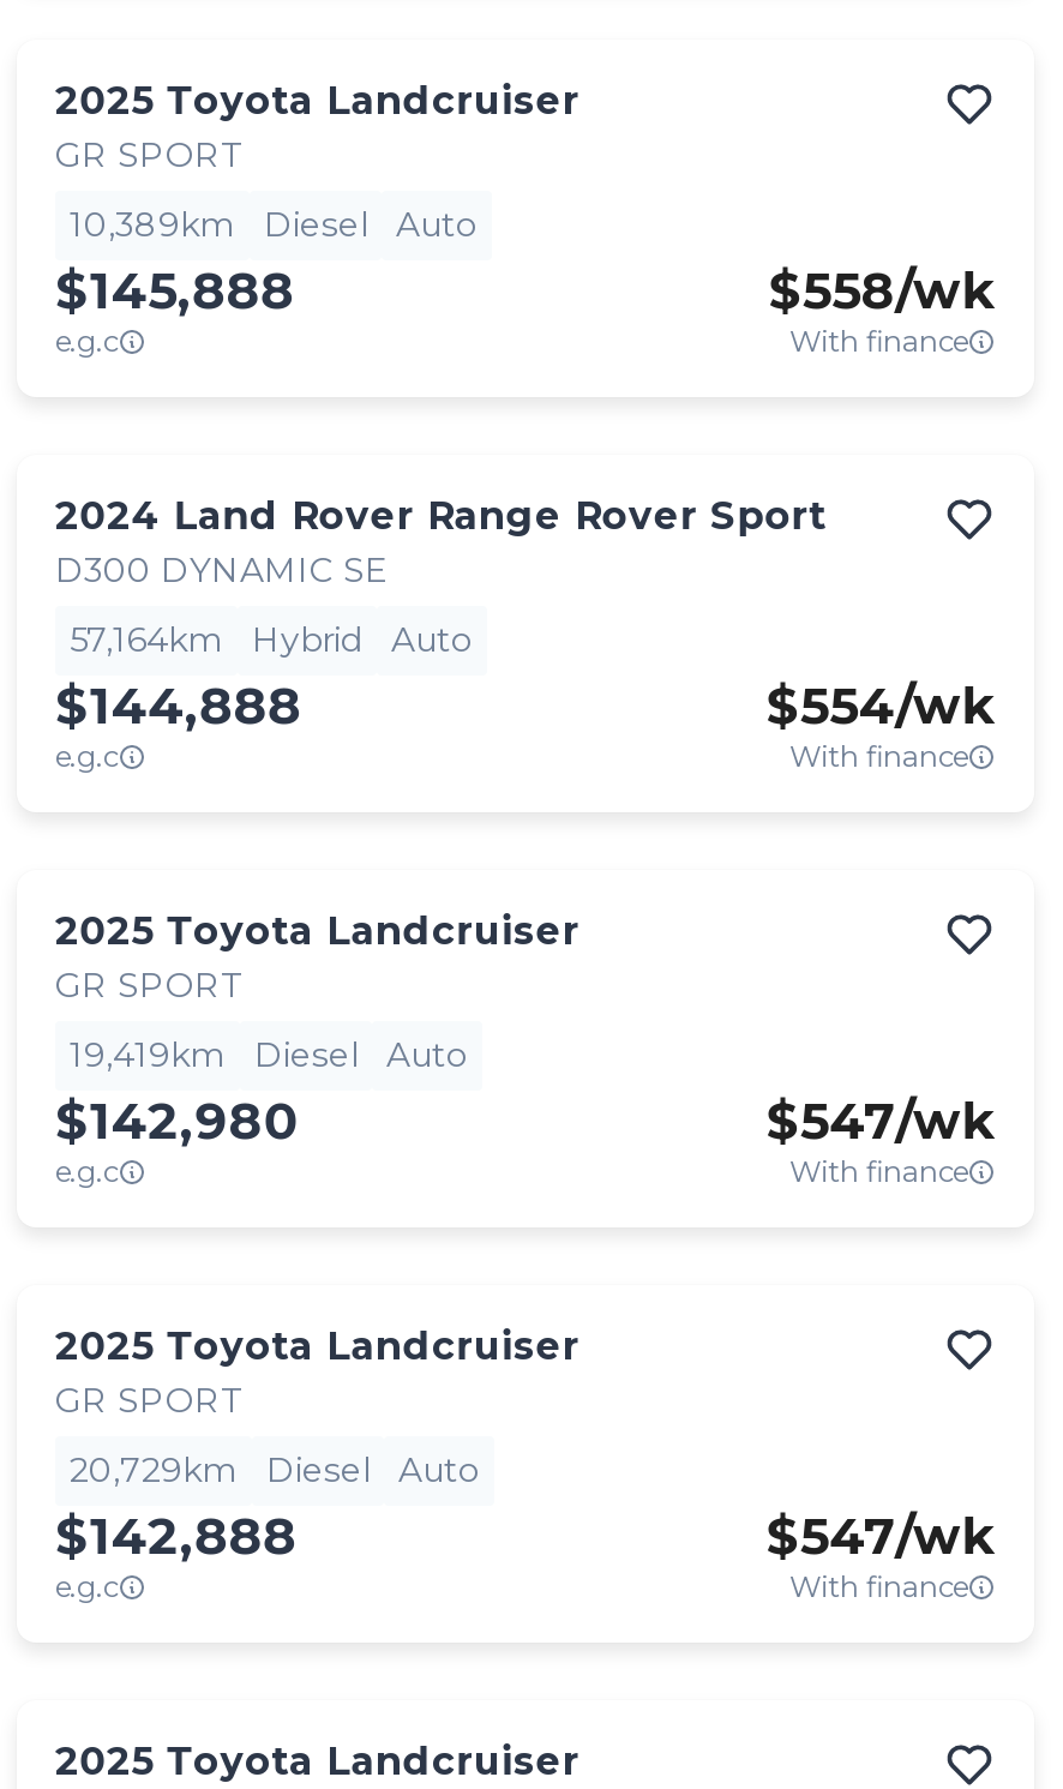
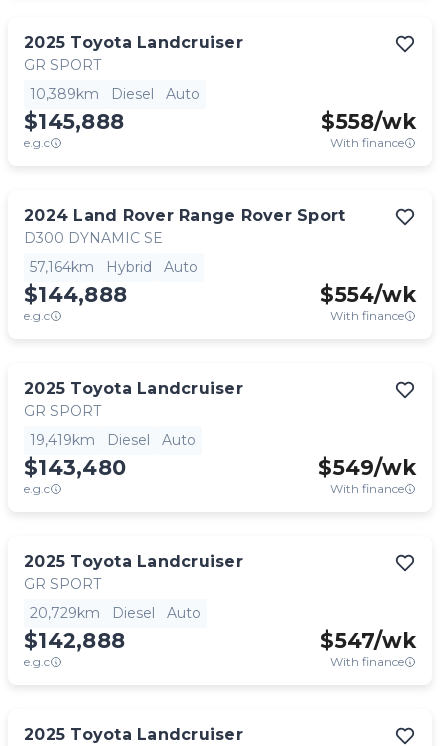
- $142,980
+ $143,480

- $547/wk
+ $549/wk
